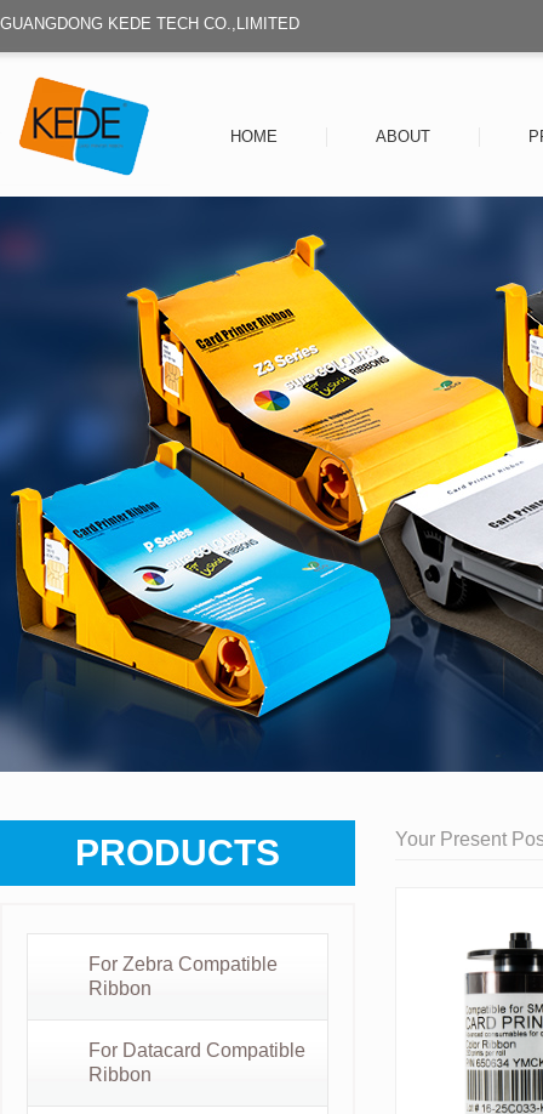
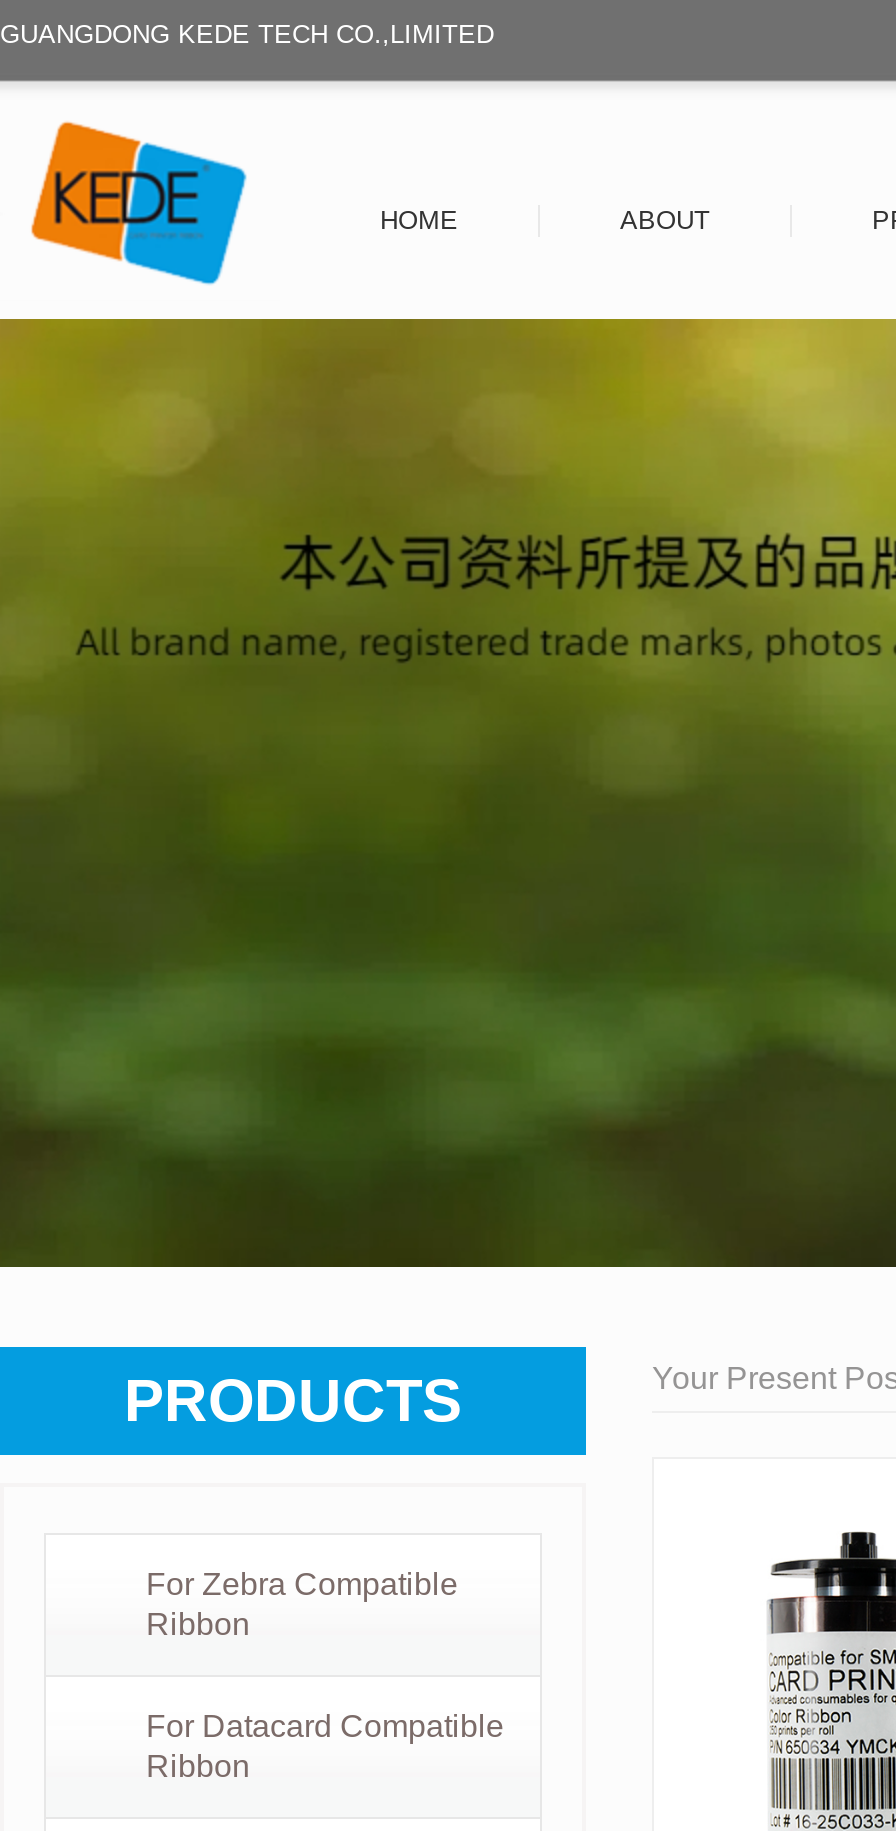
- [image]
+ [image]
